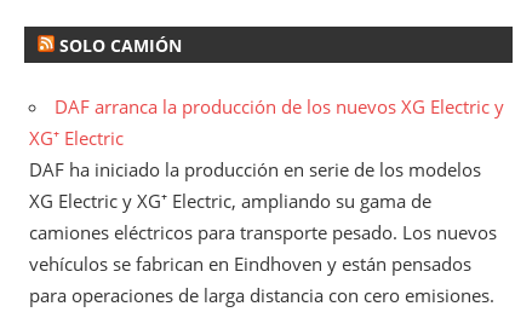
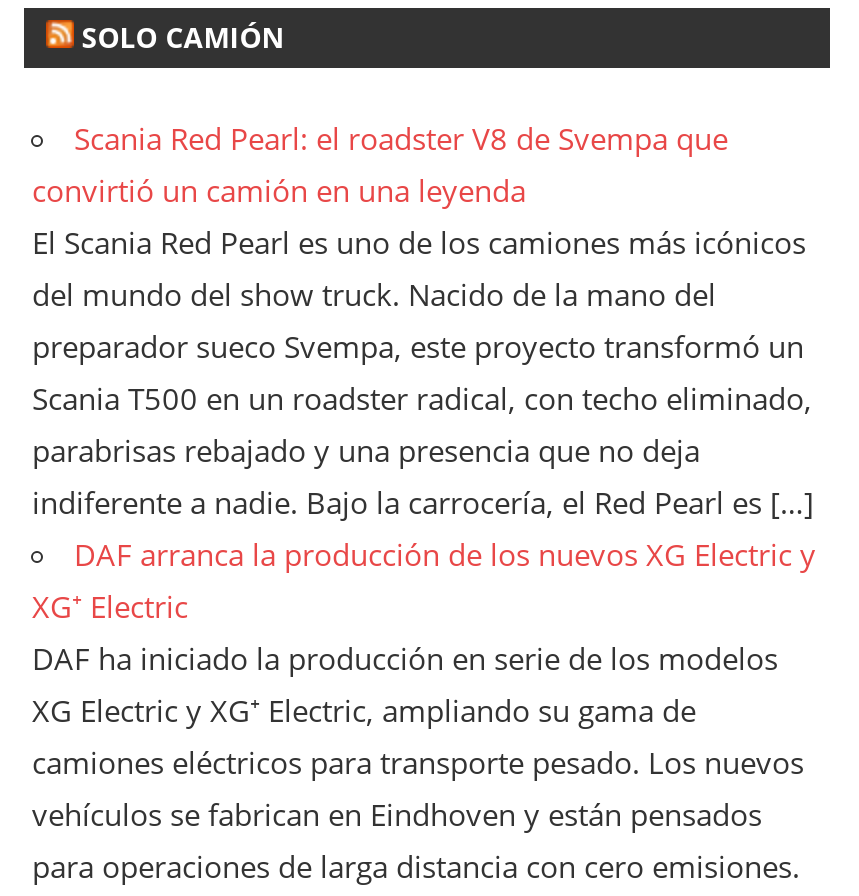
+ Scania Red Pearl: el roadster V8 de Svempa que
+ convirtió un camión en una leyenda
+ El Scania Red Pearl es uno de los camiones más icónicos
+ del mundo del show truck. Nacido de la mano del
+ preparador sueco Svempa, este proyecto transformó un
+ Scania T500 en un roadster radical, con techo eliminado,
+ parabrisas rebajado y una presencia que no deja
+ indiferente a nadie. Bajo la carrocería, el Red Pearl es […]
